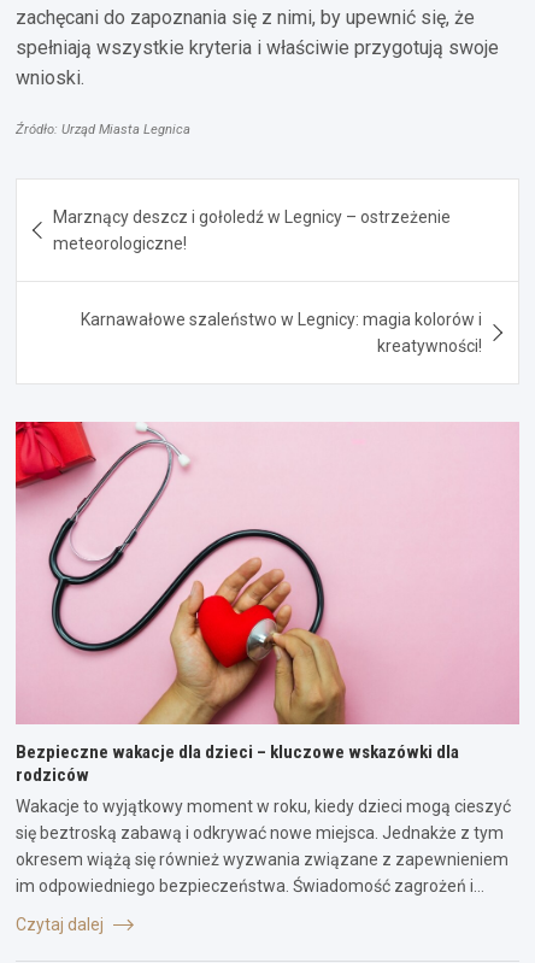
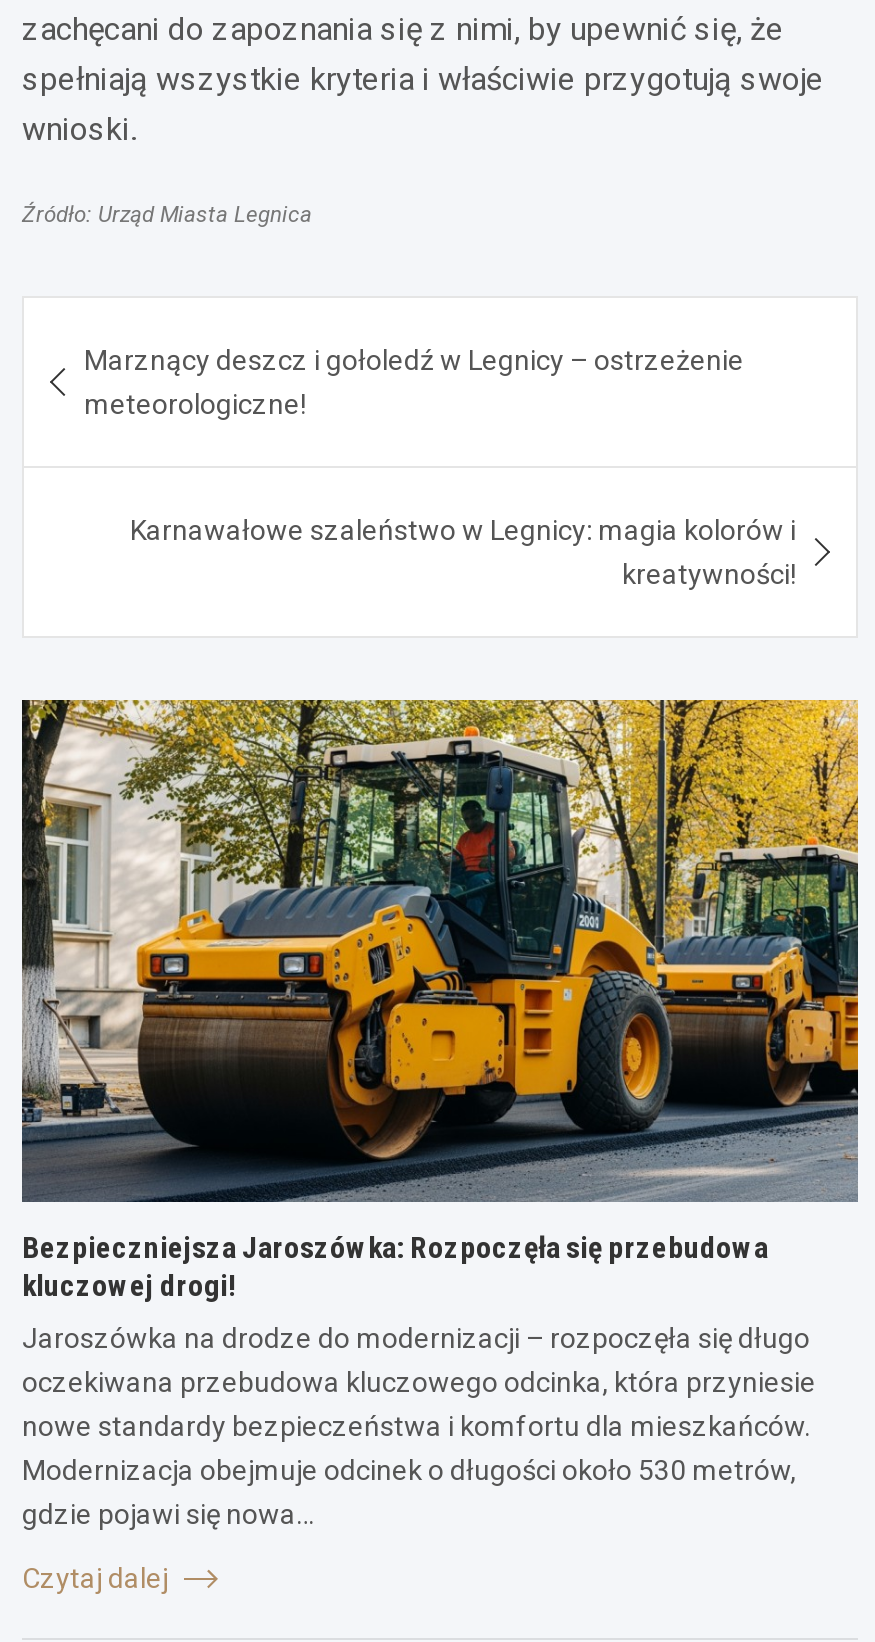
- [image]
- Bezpieczne wakacje dla dzieci – kluczowe wskazówki dla
- rodziców
+ [image]
+ Bezpieczniejsza Jaroszówka: Rozpoczęła się przebudowa
+ kluczowej drogi!

- Wakacje to wyjątkowy moment w roku, kiedy dzieci mogą cieszyć
- się beztroską zabawą i odkrywać nowe miejsca. Jednakże z tym
- okresem wiążą się również wyzwania związane z zapewnieniem
- im odpowiedniego bezpieczeństwa. Świadomość zagrożeń i…
+ Jaroszówka na drodze do modernizacji – rozpoczęła się długo
+ oczekiwana przebudowa kluczowego odcinka, która przyniesie
+ nowe standardy bezpieczeństwa i komfortu dla mieszkańców.
+ Modernizacja obejmuje odcinek o długości około 530 metrów,
+ gdzie pojawi się nowa…
